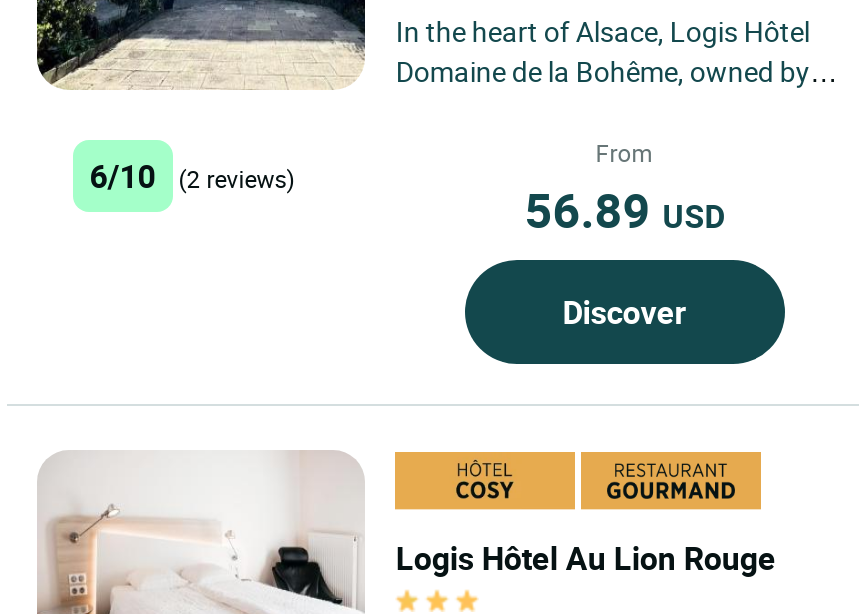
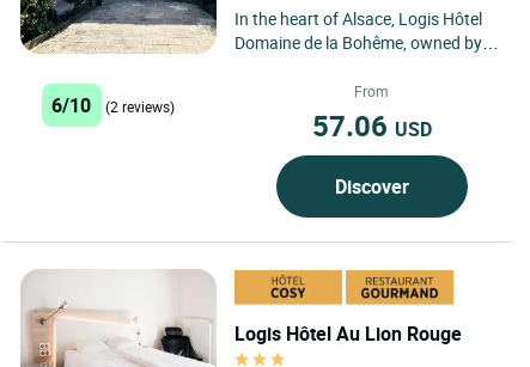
- 56.89 USD
+ 57.06 USD
